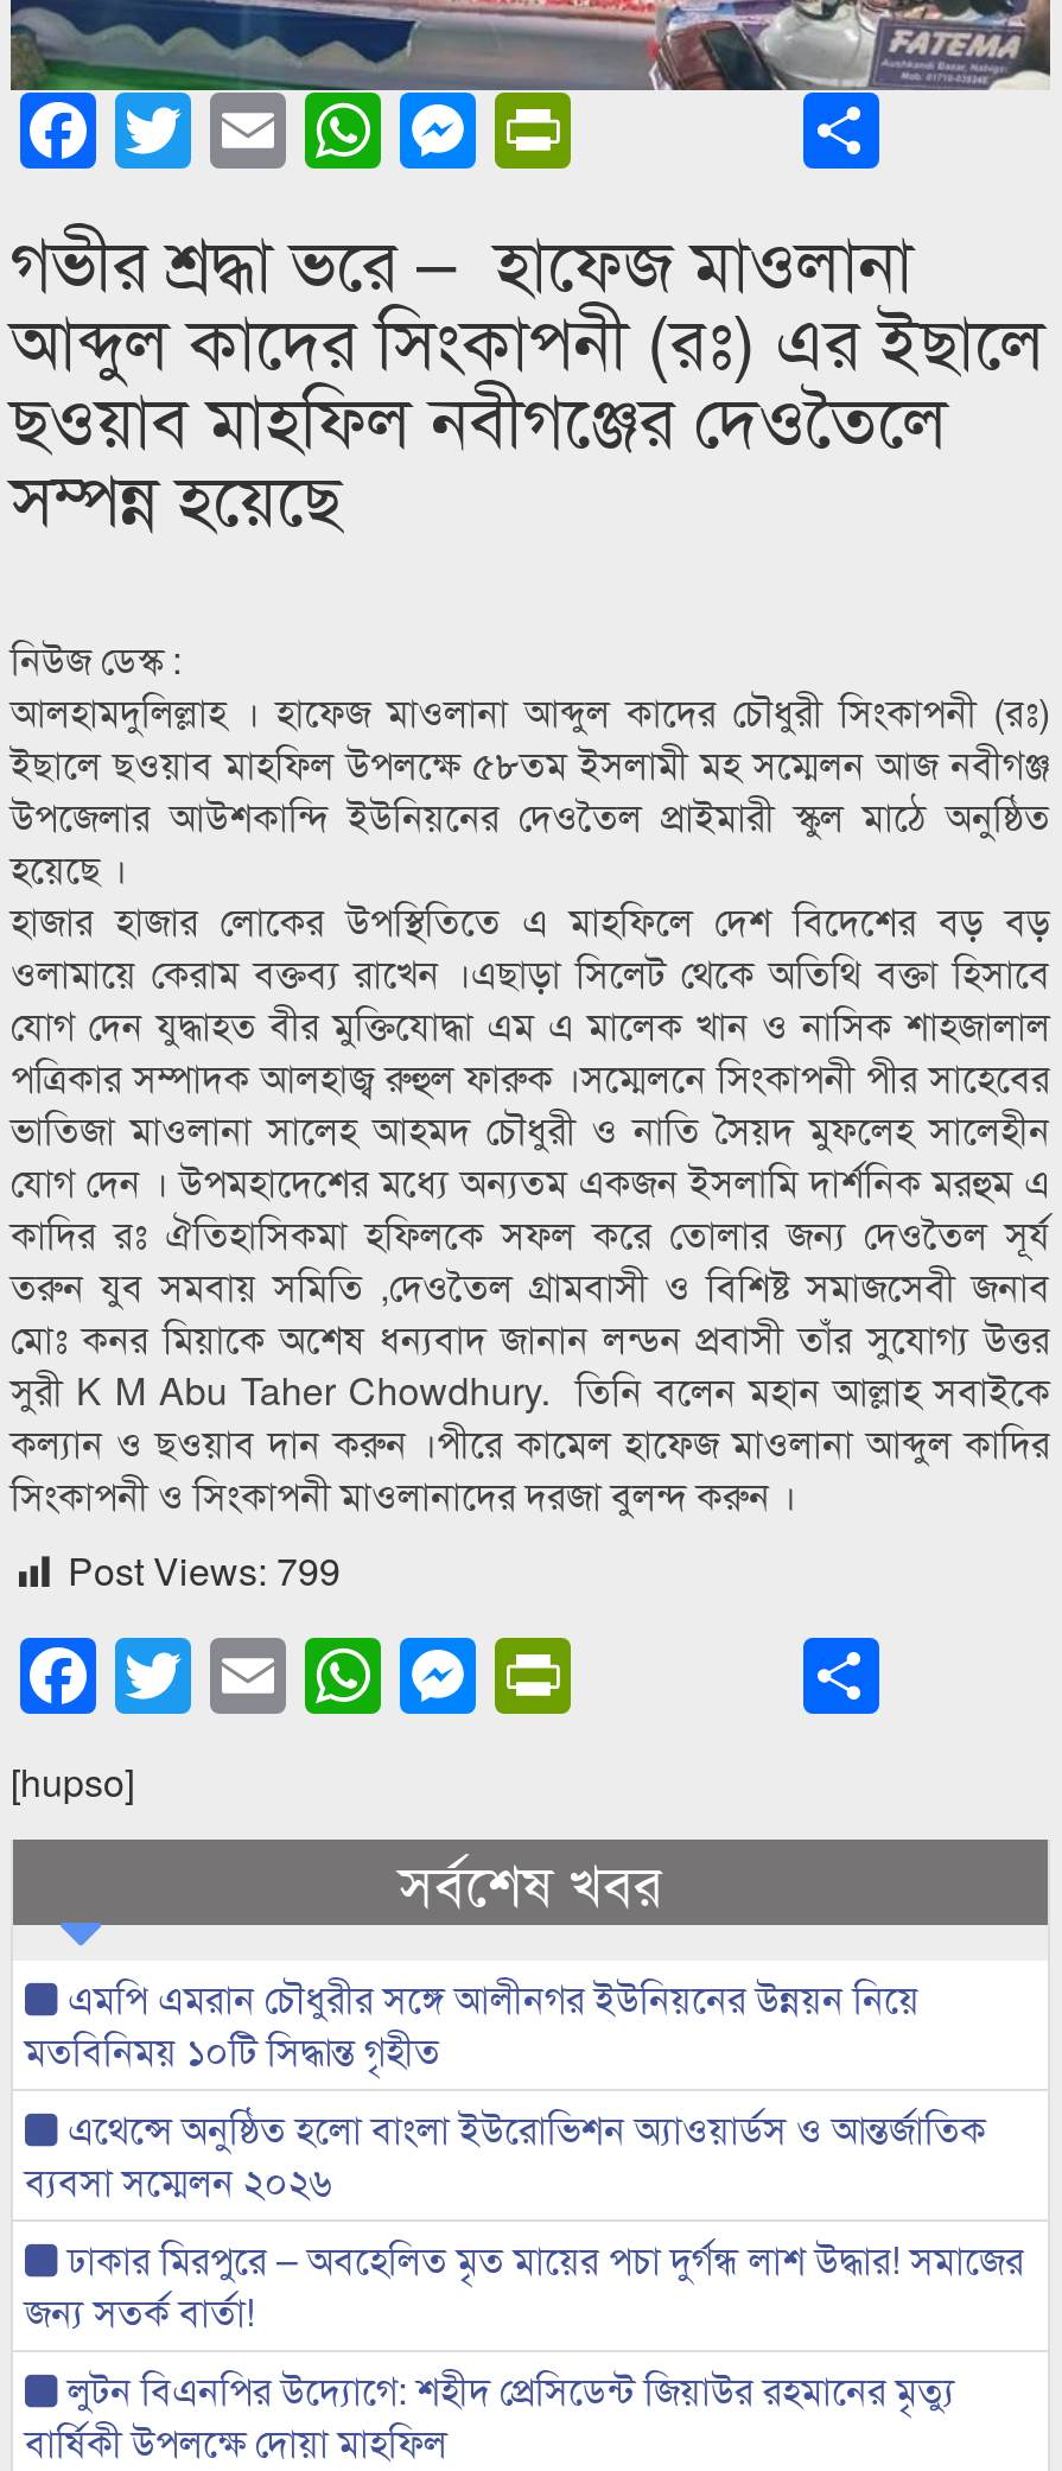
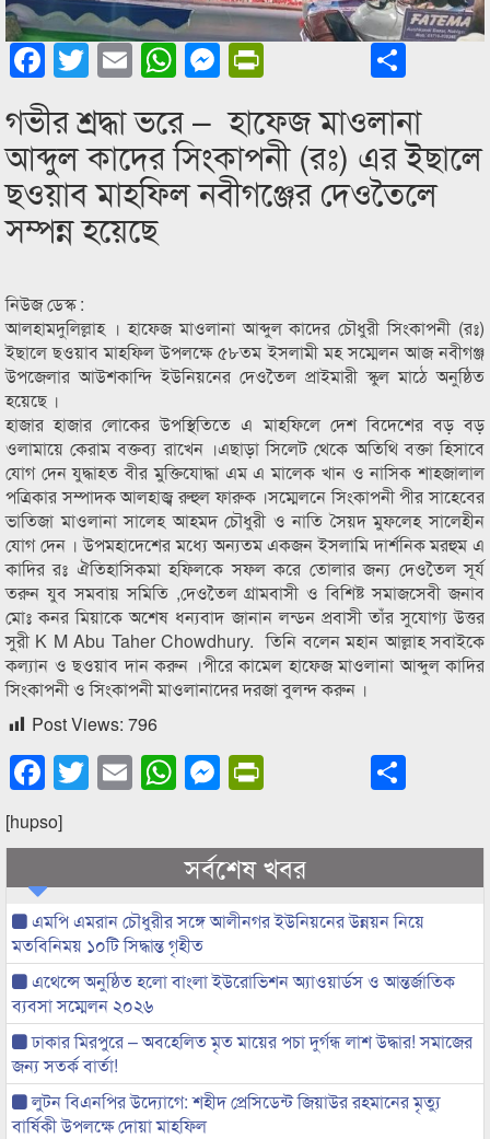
- Post Views: 799
+ Post Views: 796
